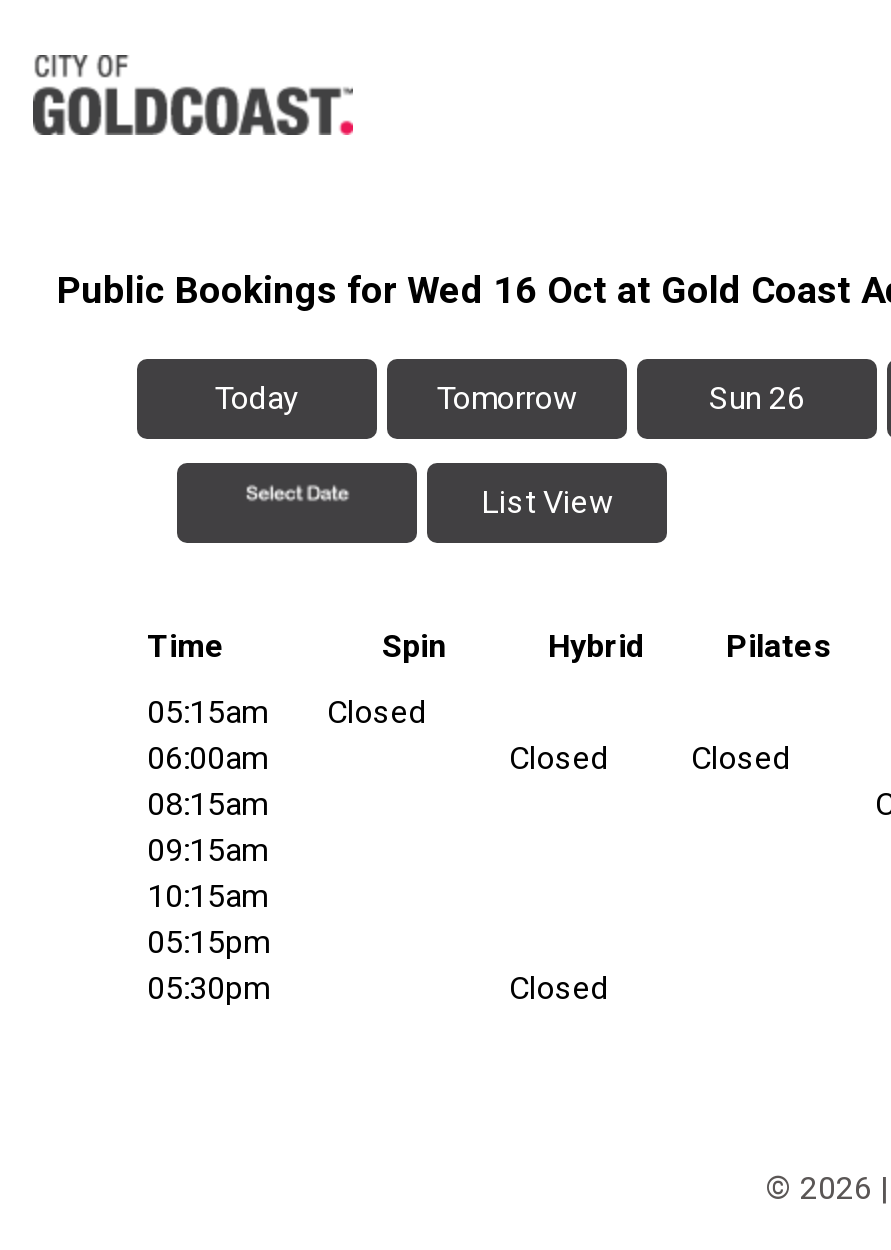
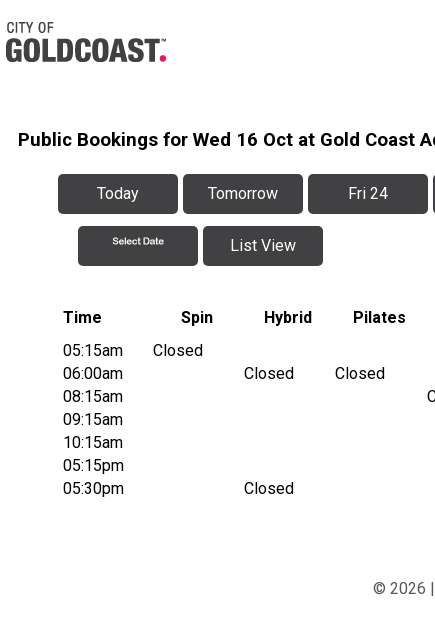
- Sun 26
+ Fri 24
